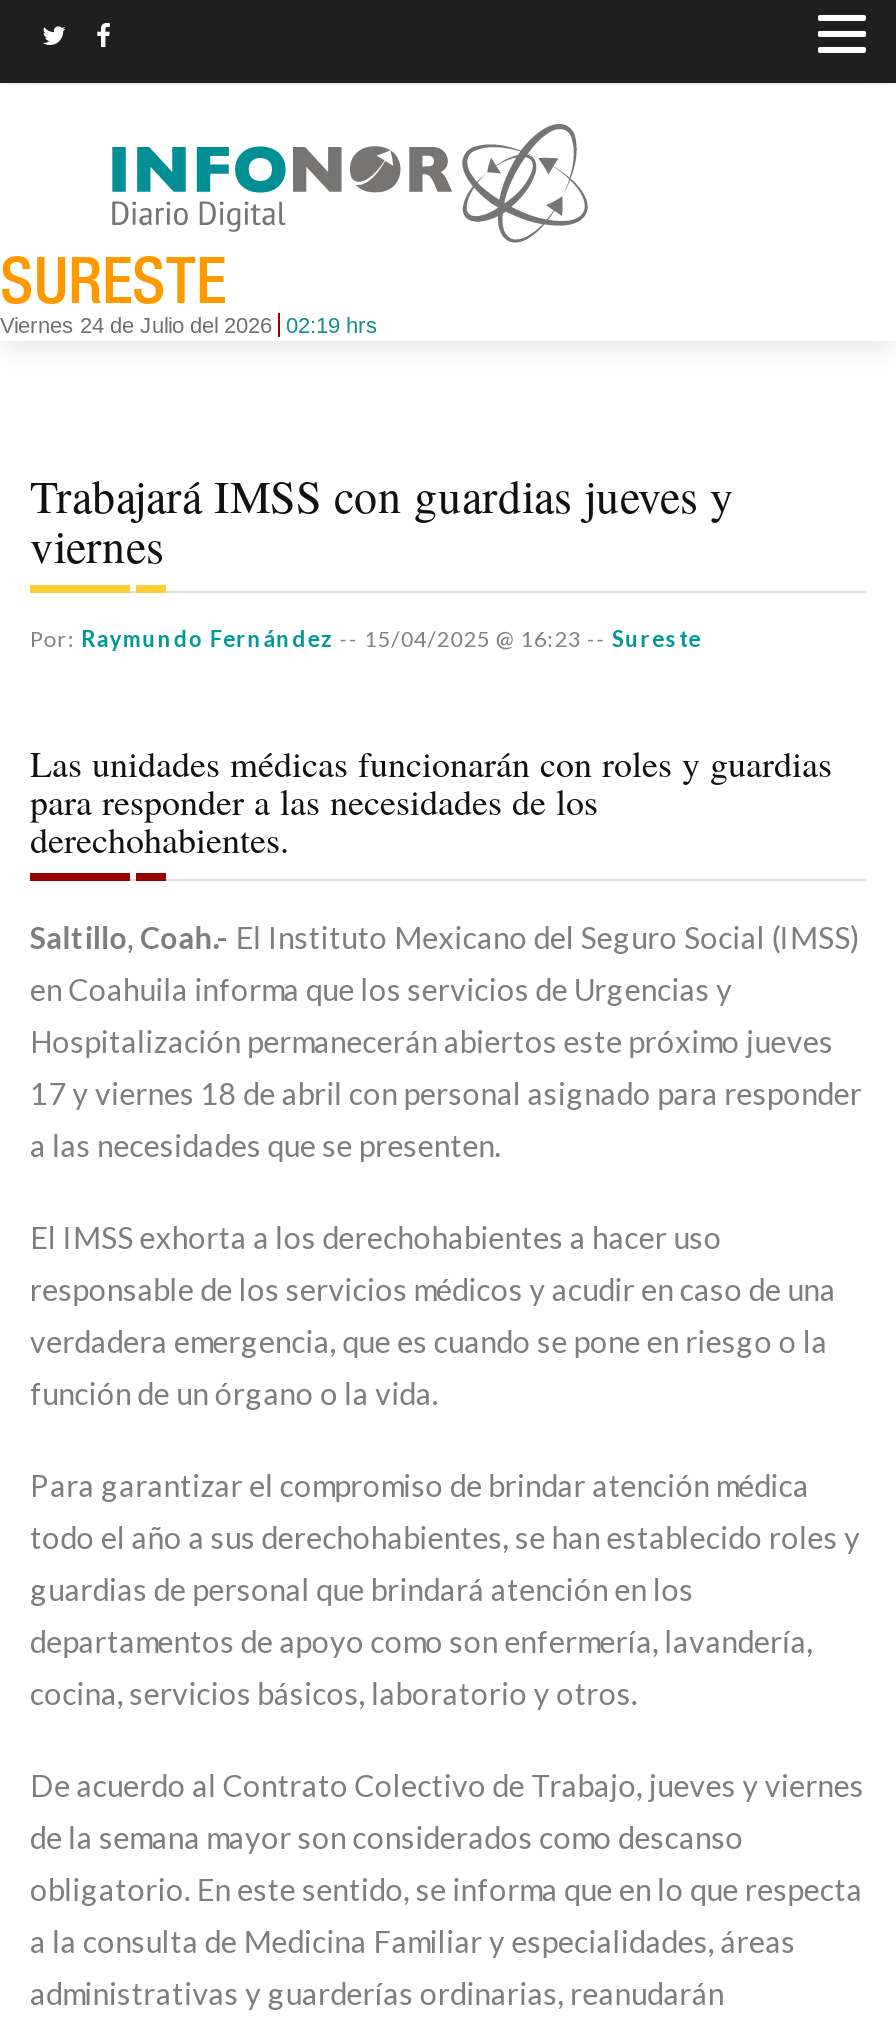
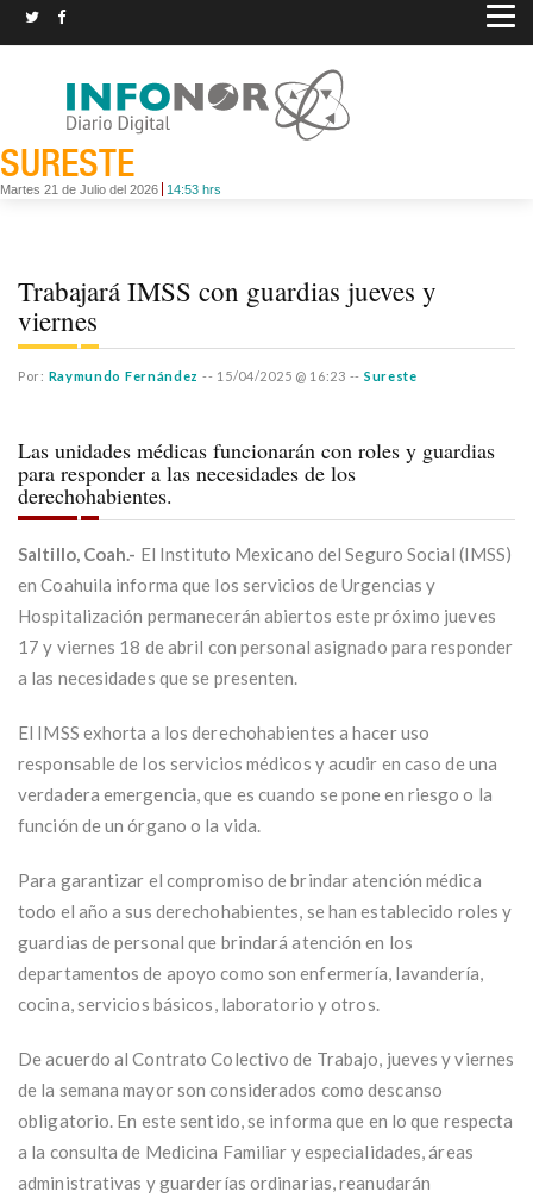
- Viernes 24 de Julio del 2026 02:19 hrs
+ Martes 21 de Julio del 2026 14:53 hrs
